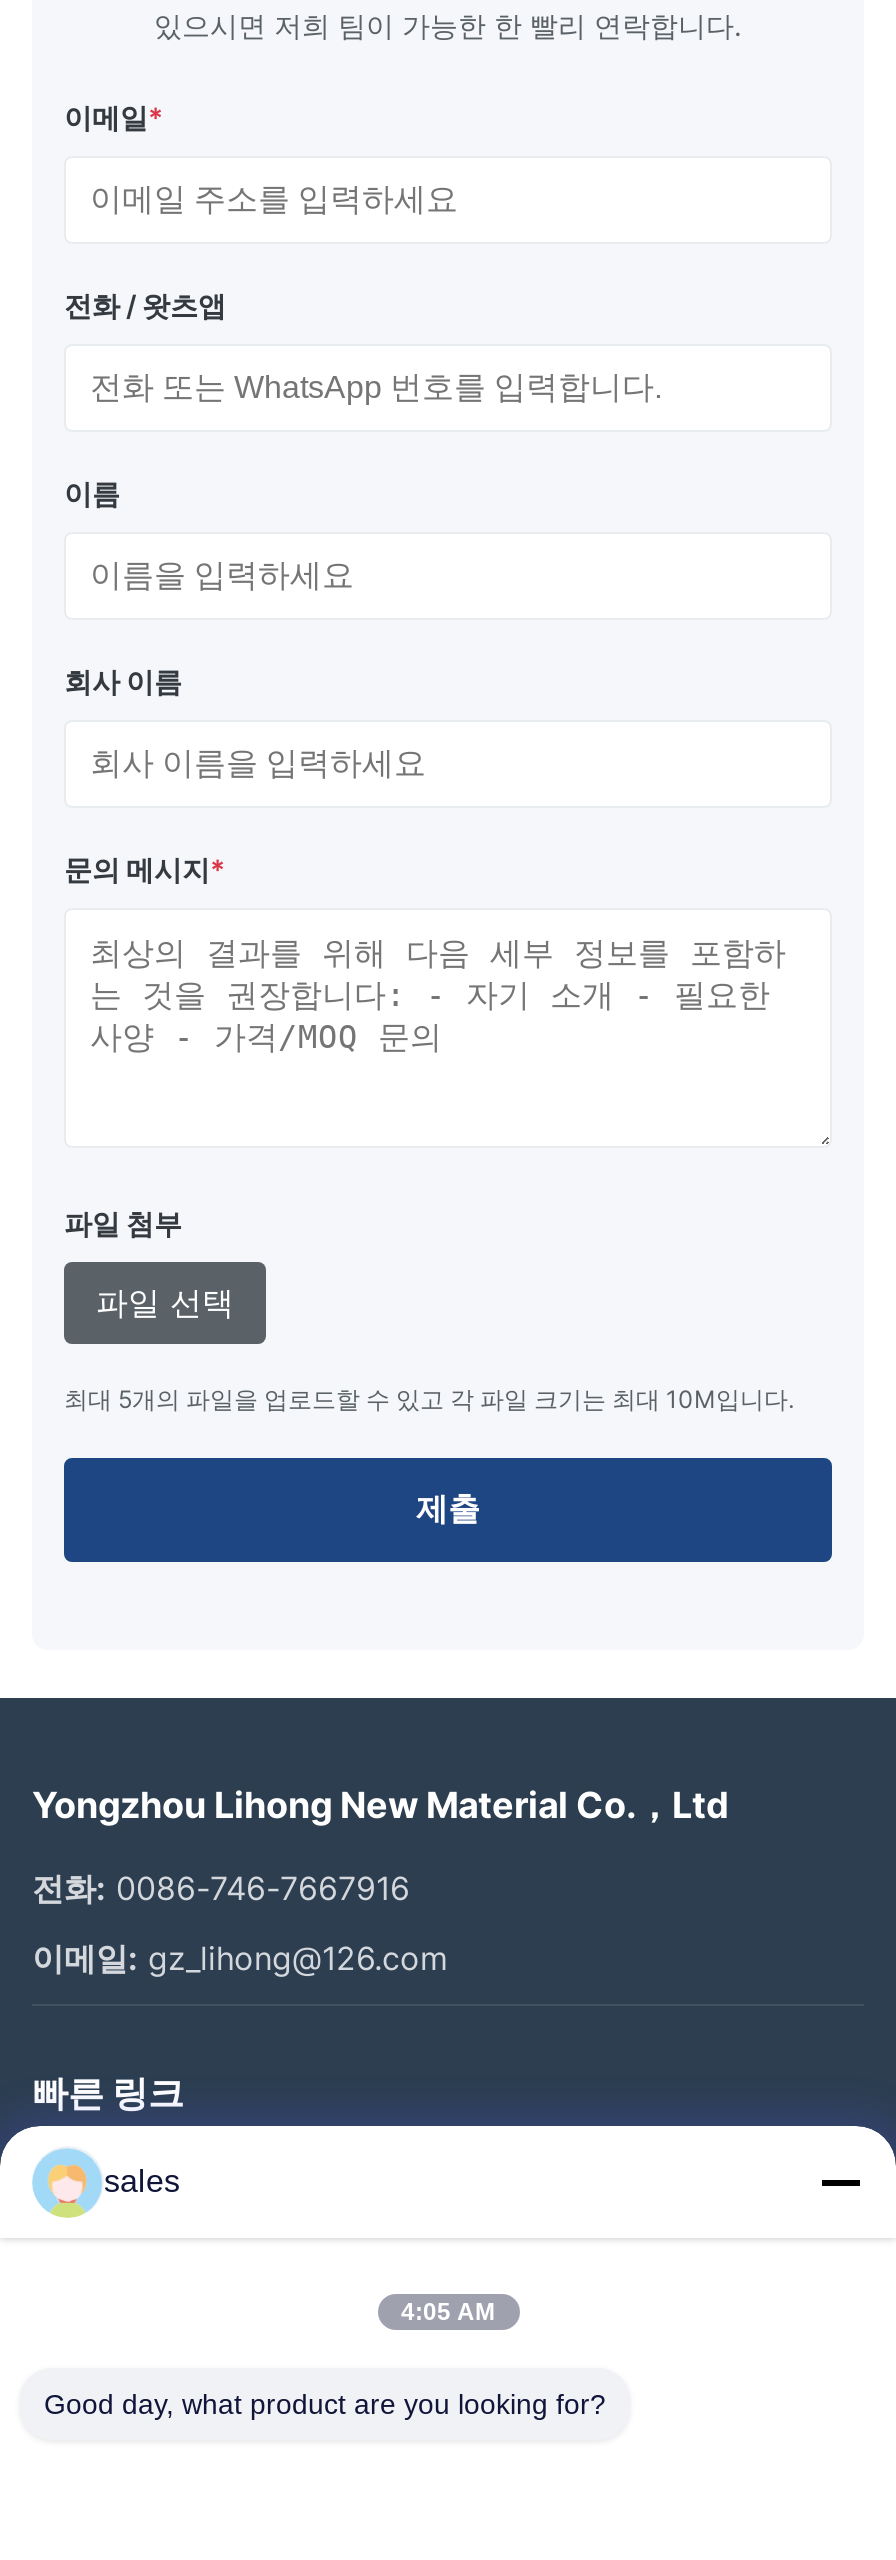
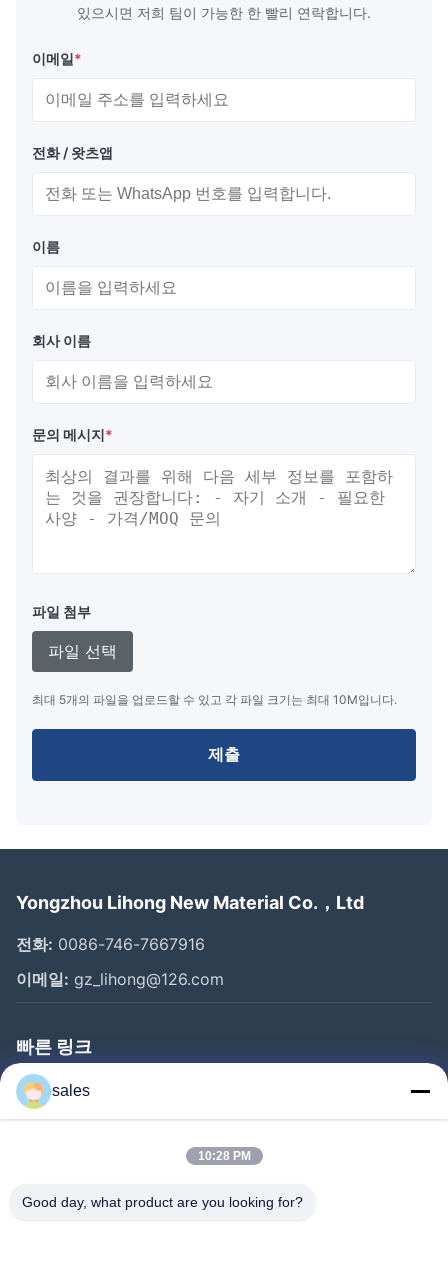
- 4:05 AM
+ 10:28 PM
